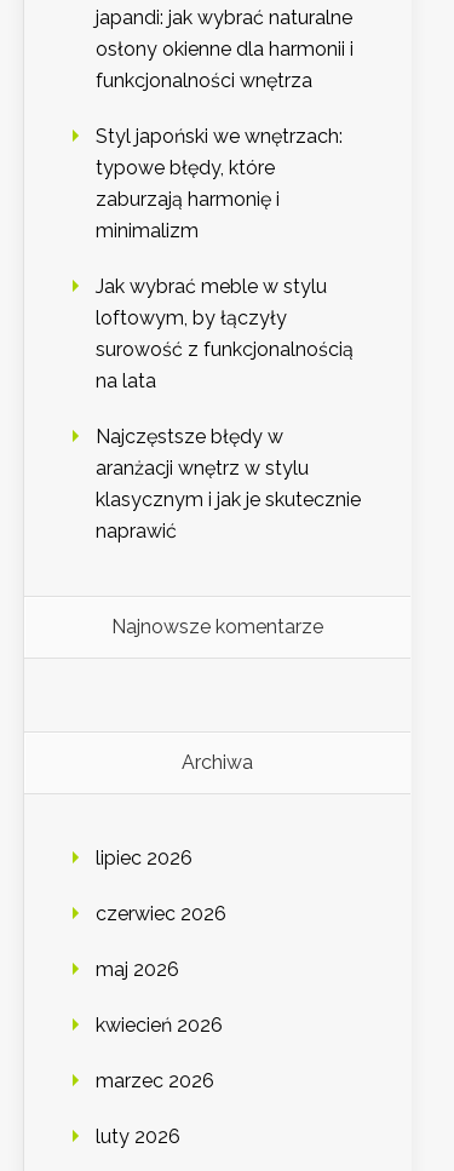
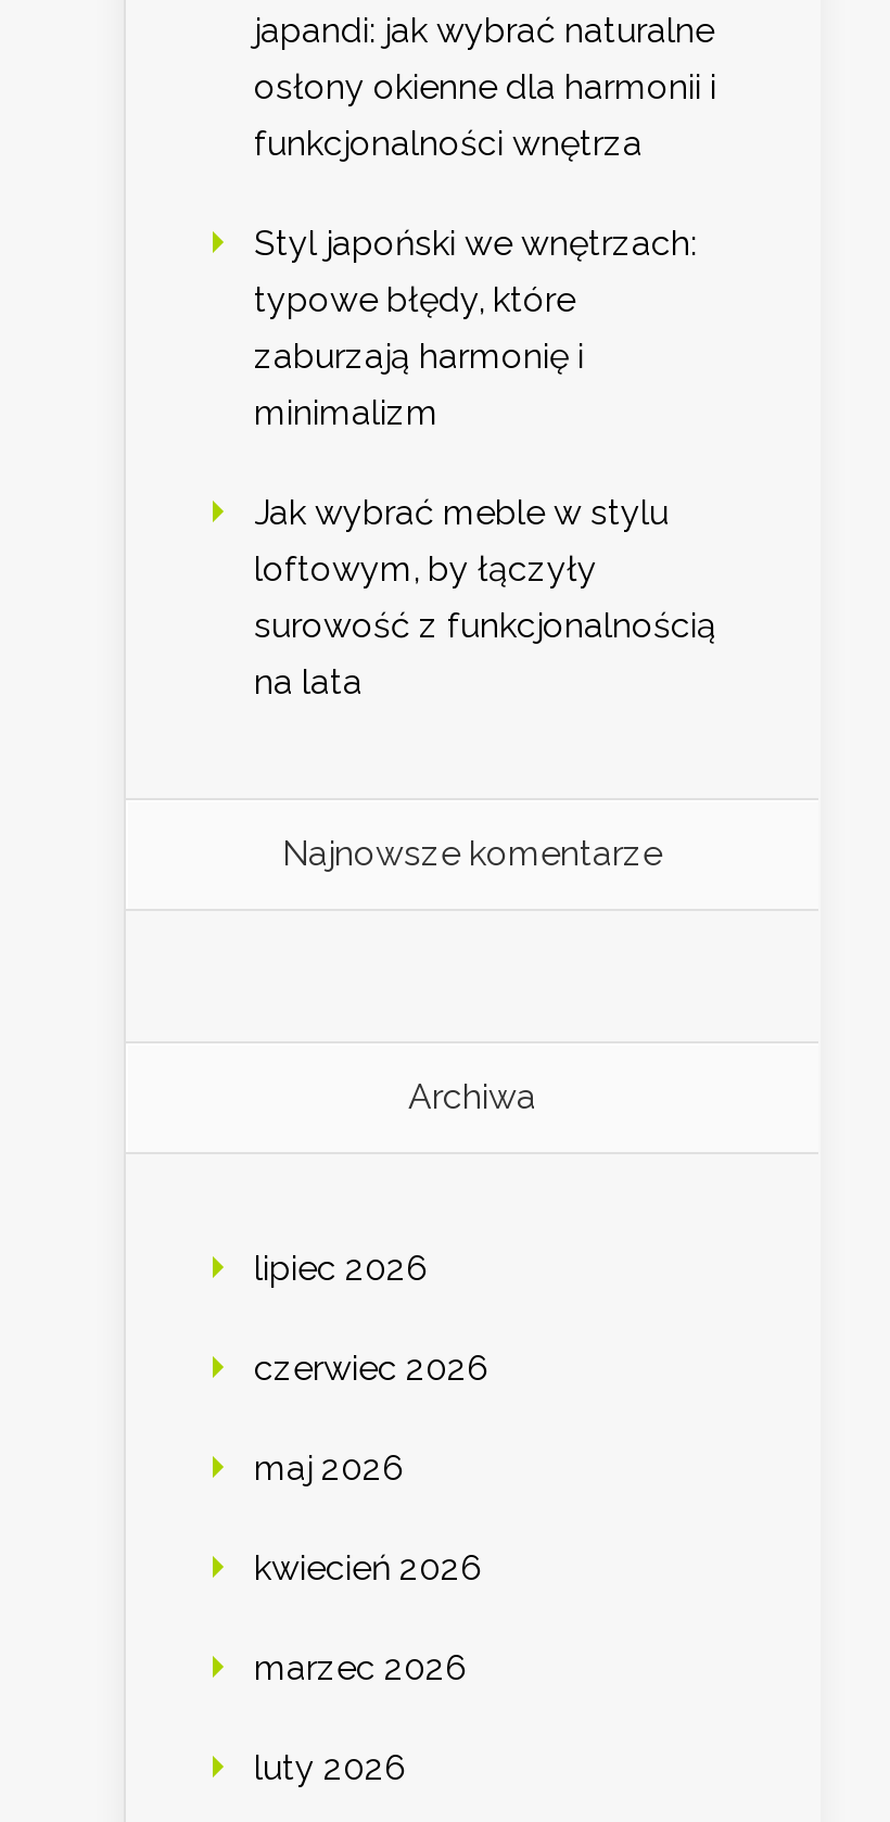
- Najczęstsze błędy w
- aranżacji wnętrz w stylu
- klasycznym i jak je skutecznie
- naprawić
